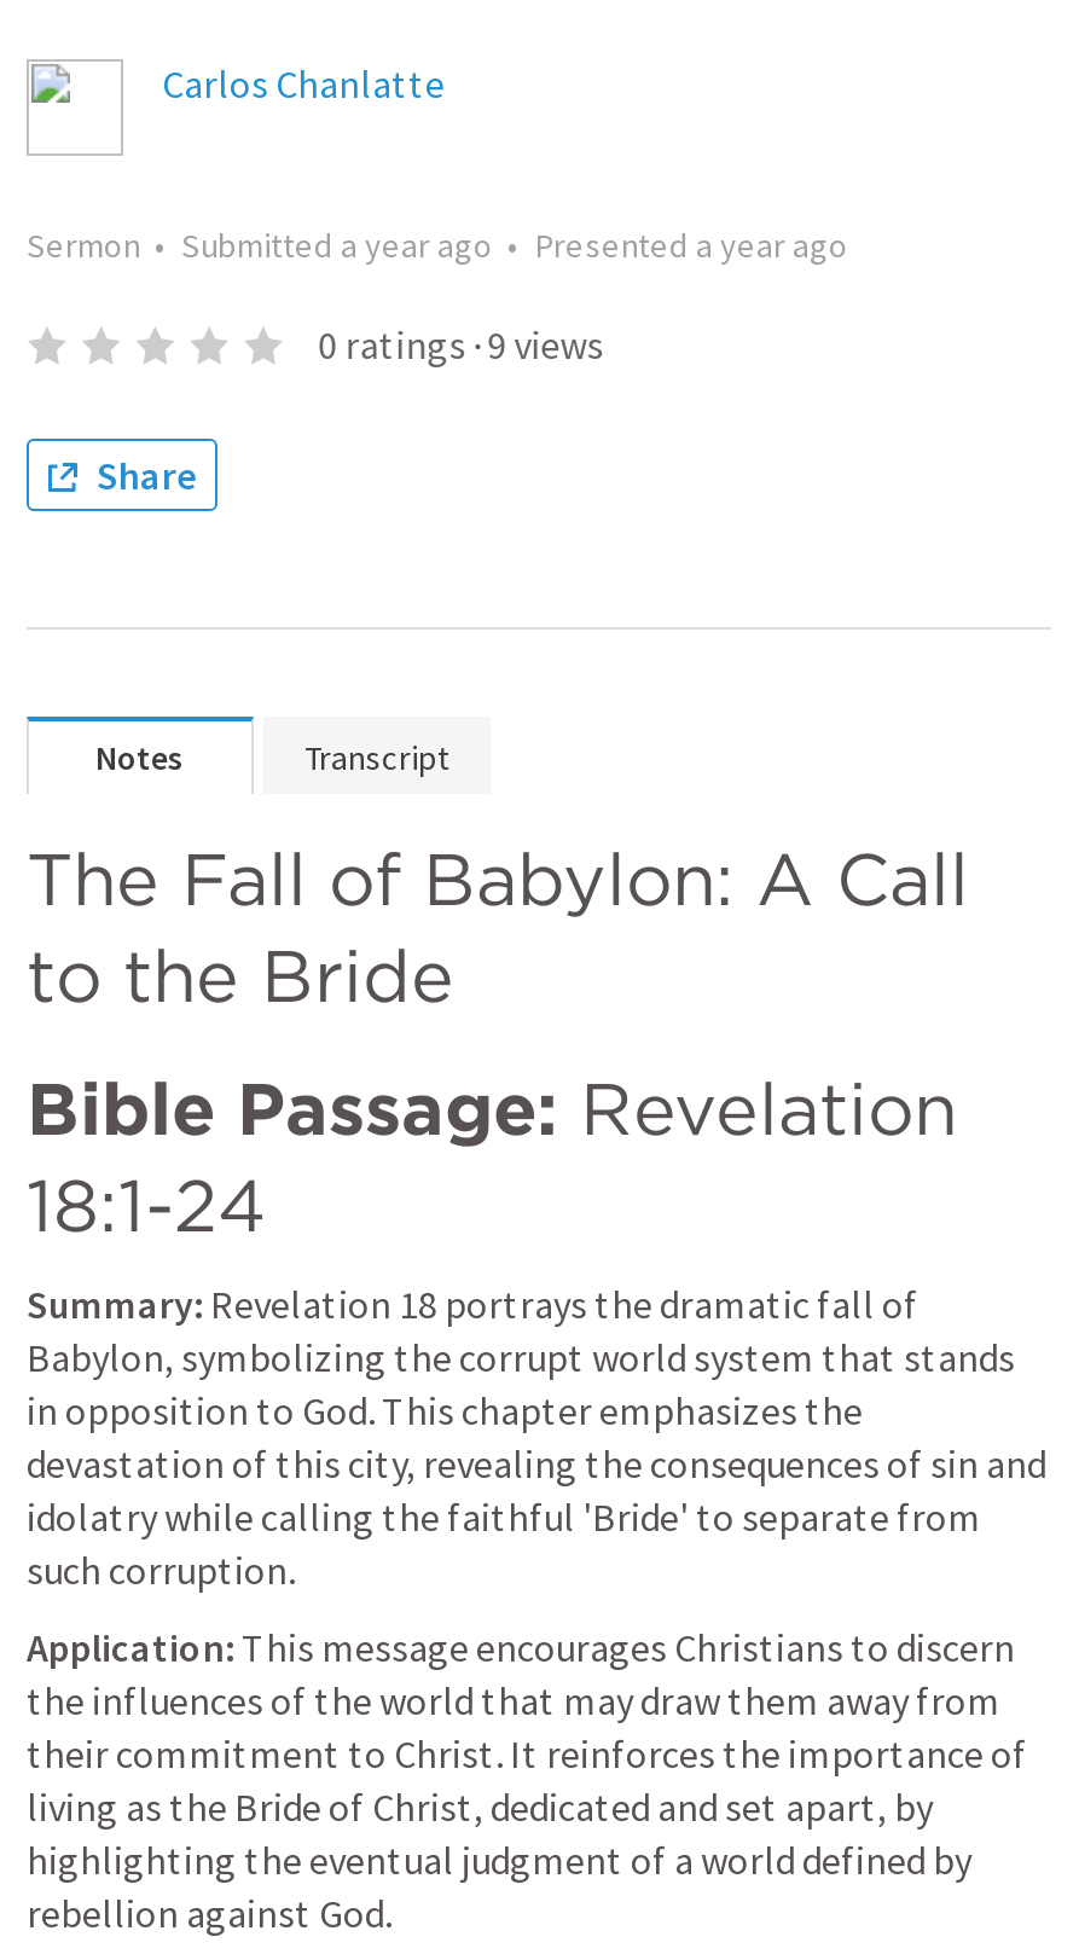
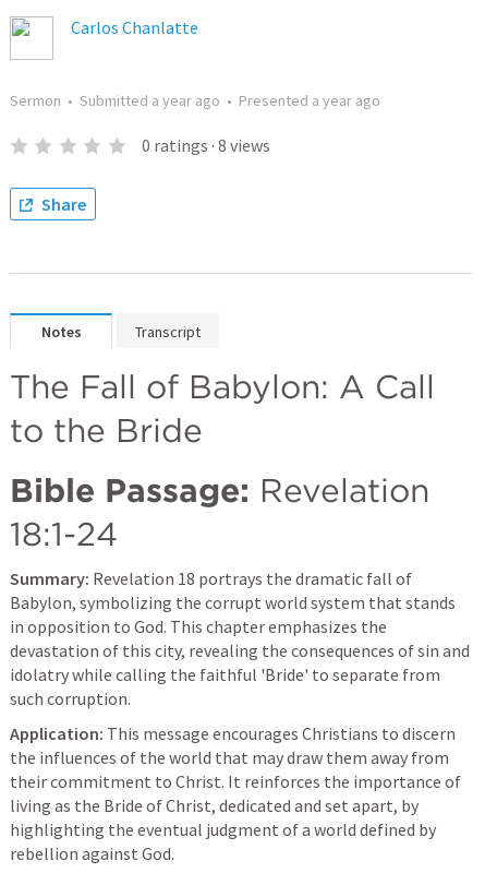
- 0 ratings · 9 views
+ 0 ratings · 8 views
